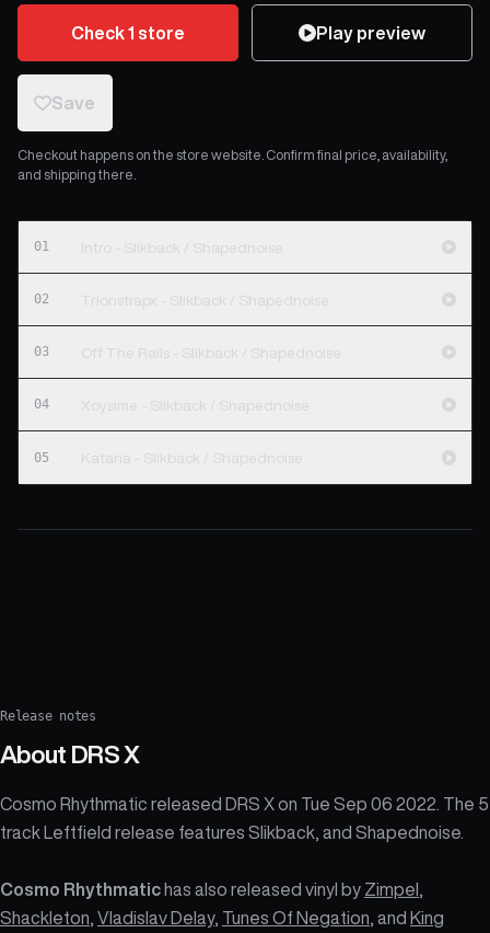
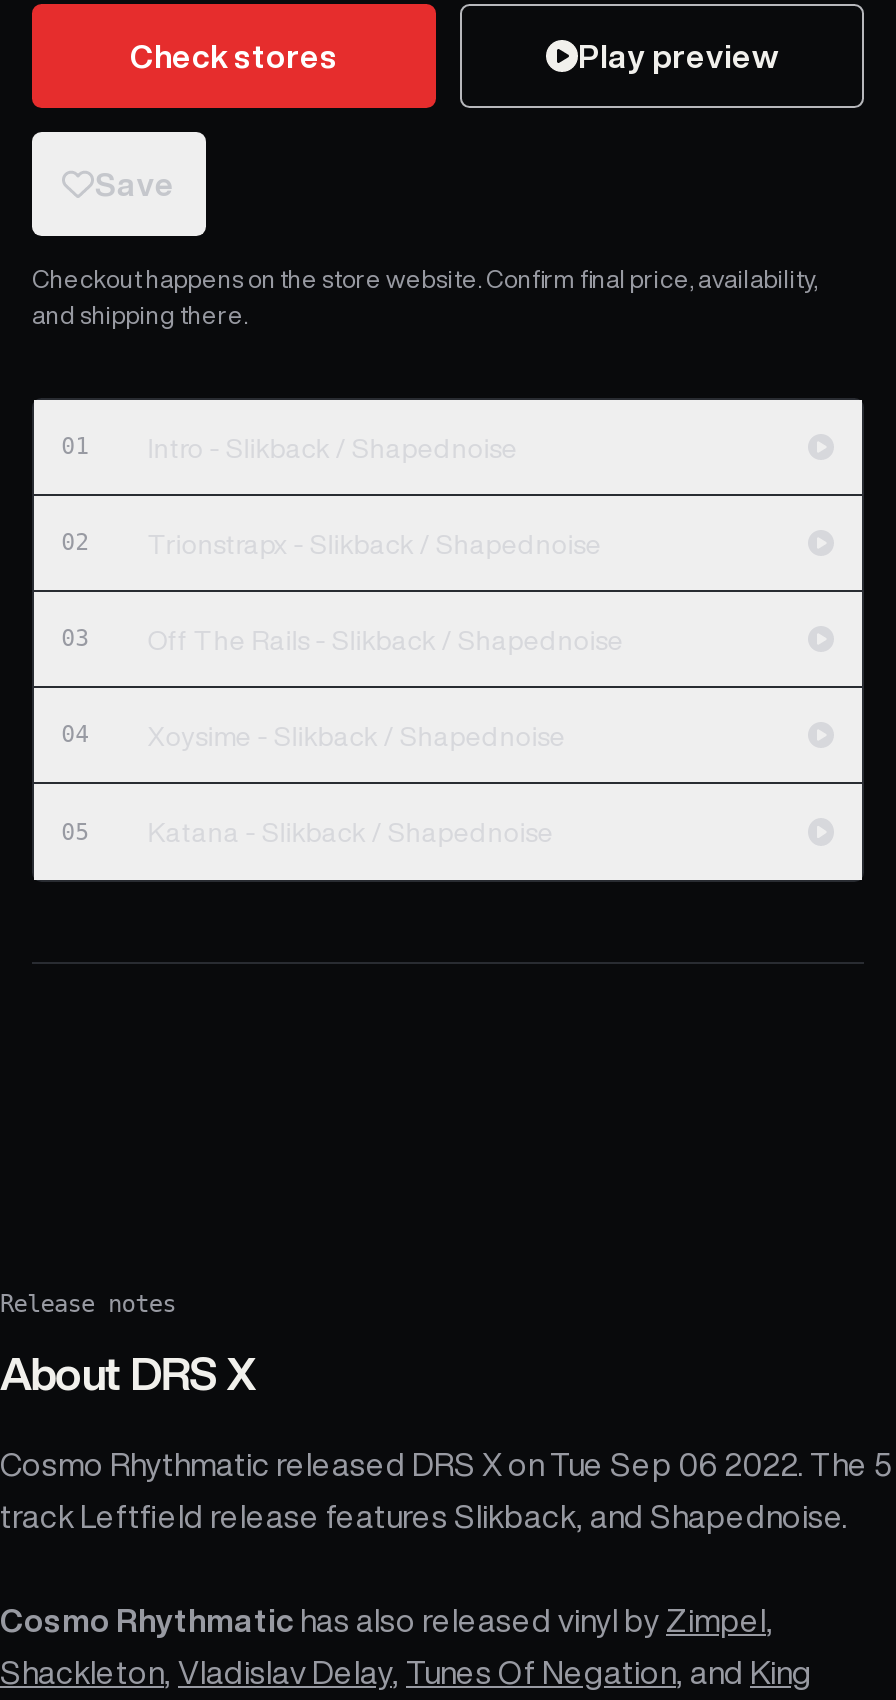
- Check 1 store
+ Check stores
